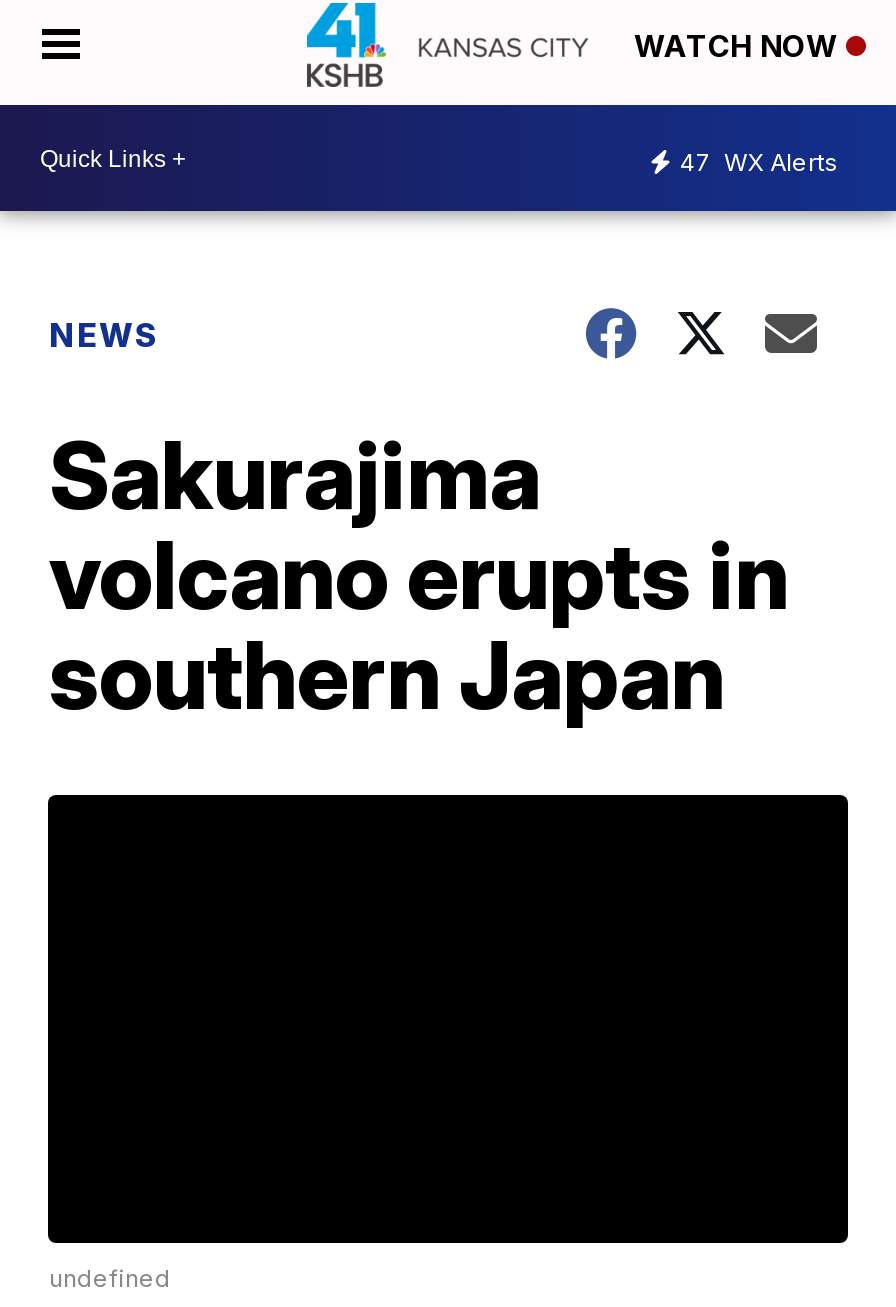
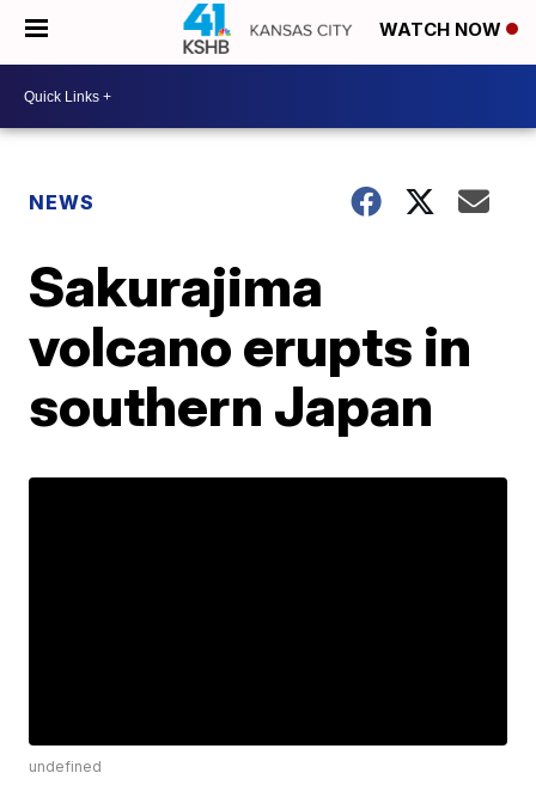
- 47 WX Alerts
